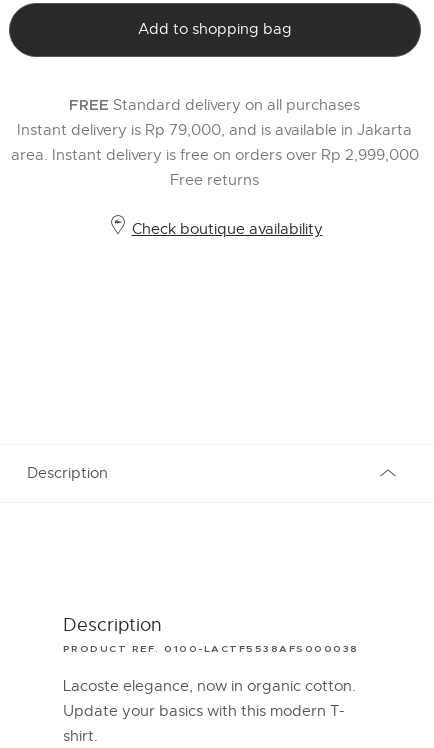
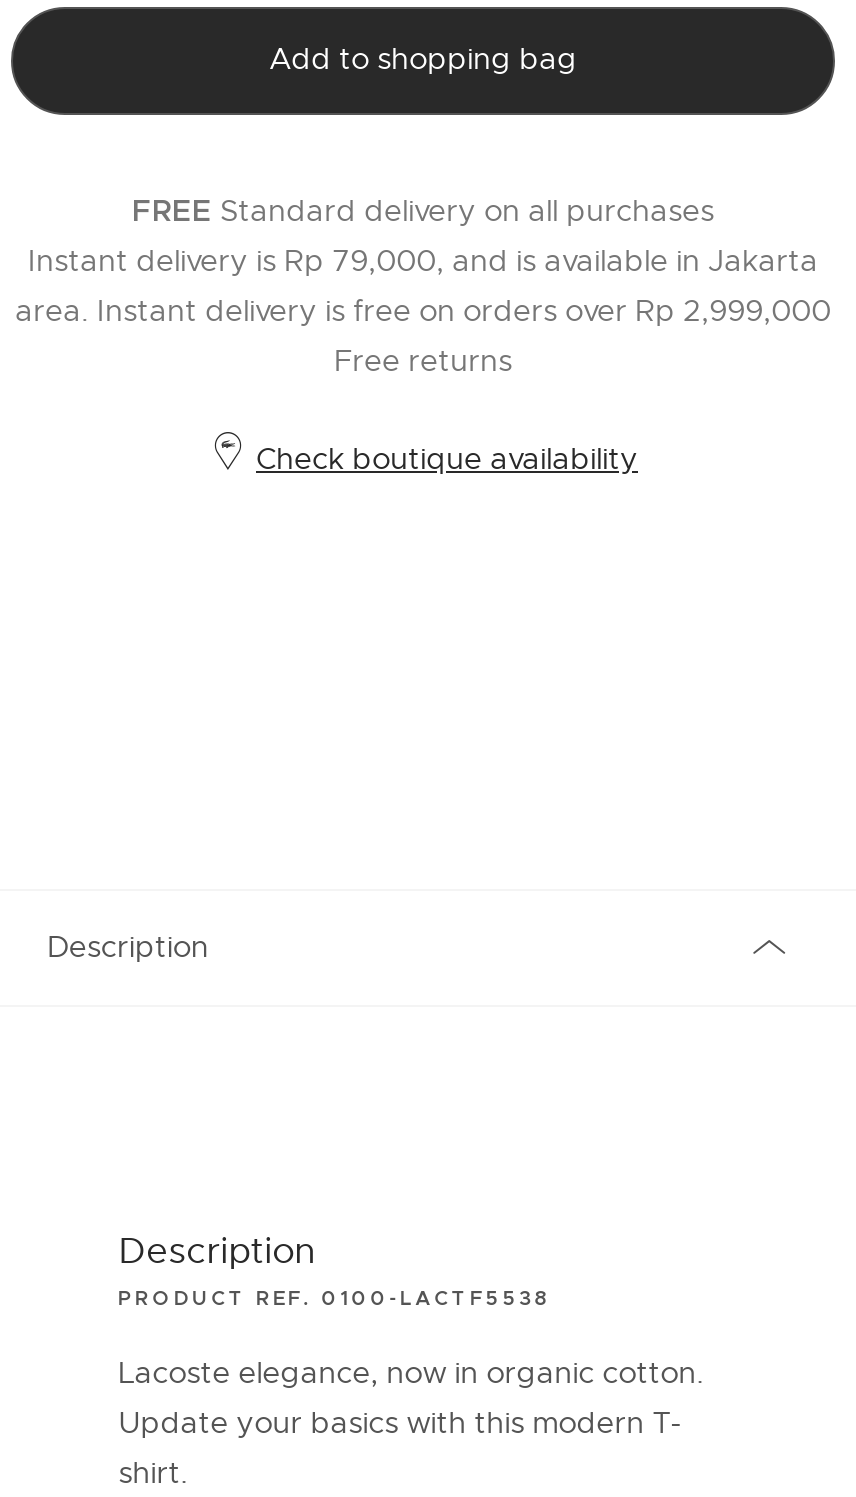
- PRODUCT REF. 0100-LACTF5538AFS000038
+ PRODUCT REF. 0100-LACTF5538
